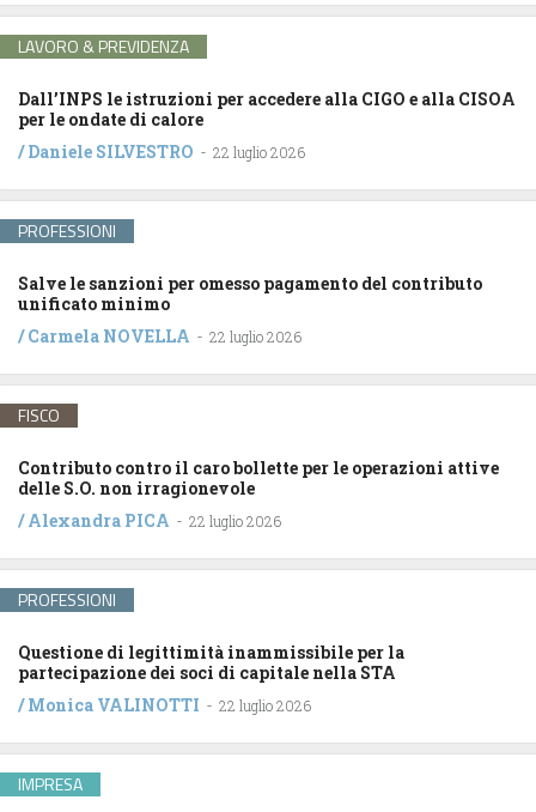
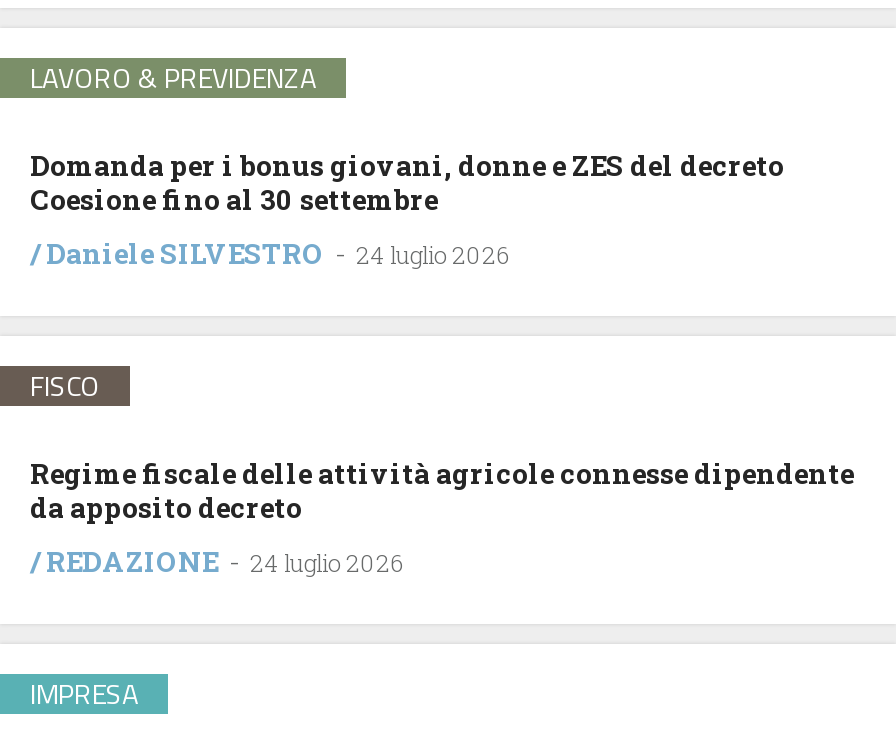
- Dall’INPS le istruzioni per accedere alla CIGO e alla CISOA
- per le ondate di calore
- /Daniele SILVESTRO - 22 luglio 2026
- PROFESSIONI
- Salve le sanzioni per omesso pagamento del contributo
- unificato minimo
- /Carmela NOVELLA - 22 luglio 2026
+ Domanda per i bonus giovani, donne e ZES del decreto
+ Coesione fino al 30 settembre
+ /Daniele SILVESTRO - 24 luglio 2026

- Contributo contro il caro bollette per le operazioni attive
- delle S.O. non irragionevole
- /Alexandra PICA - 22 luglio 2026
- PROFESSIONI
- Questione di legittimità inammissibile per la
- partecipazione dei soci di capitale nella STA
- /Monica VALINOTTI - 22 luglio 2026
+ Regime fiscale delle attività agricole connesse dipendente
+ da apposito decreto
+ /REDAZIONE - 24 luglio 2026
